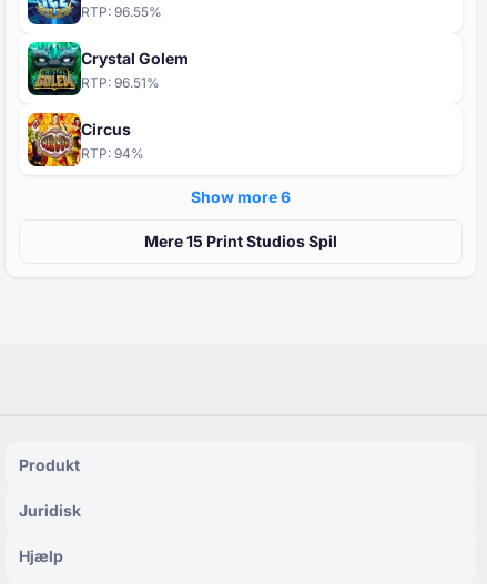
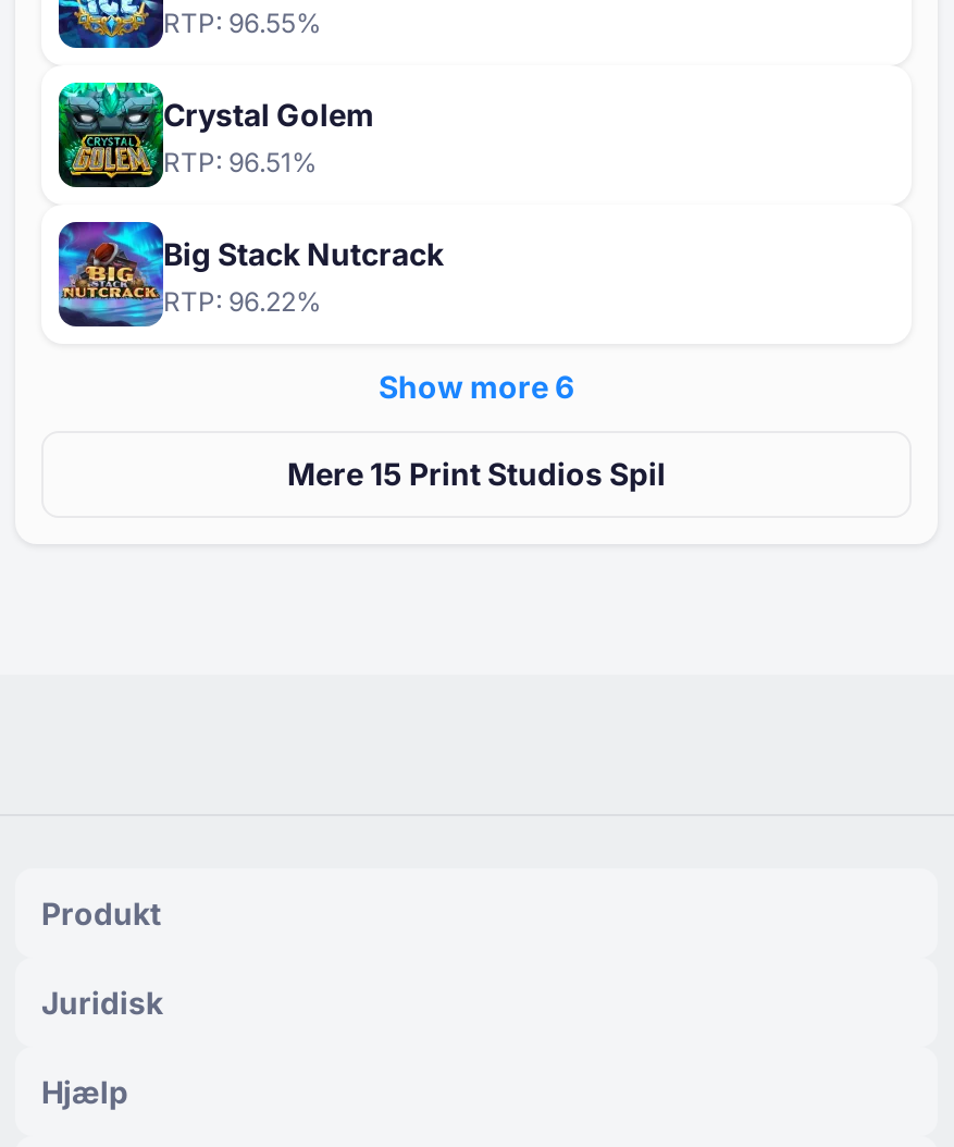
- [image]
- Circus
- RTP: 94%
+ [image]
+ Big Stack Nutcrack
+ RTP: 96.22%
